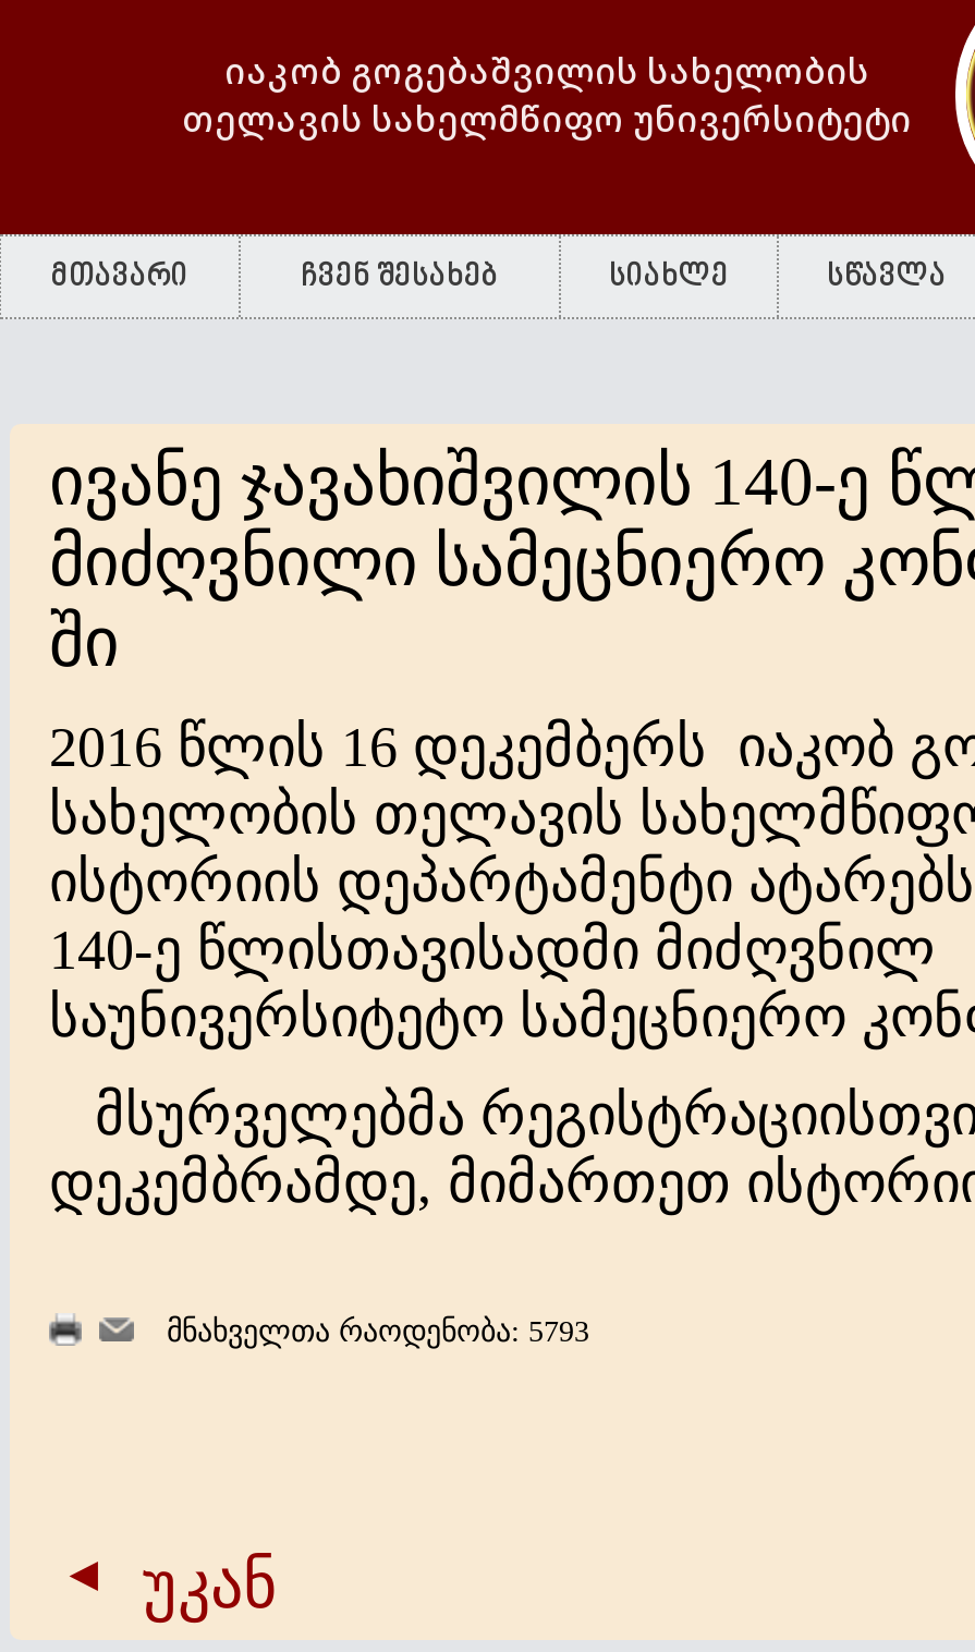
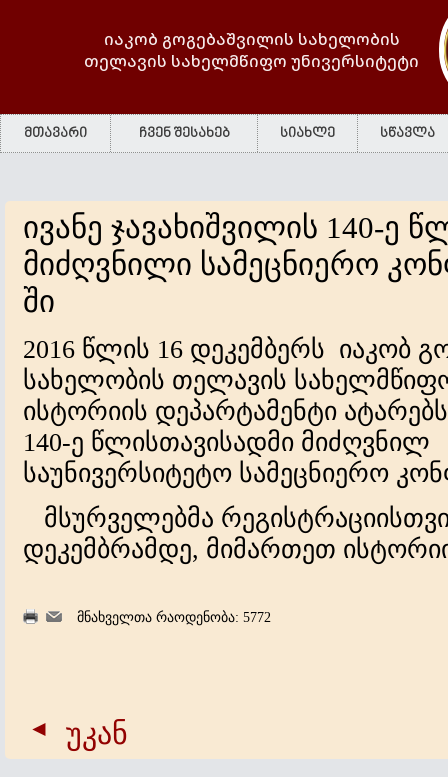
- მნახველთა რაოდენობა: 5793
+ მნახველთა რაოდენობა: 5772
